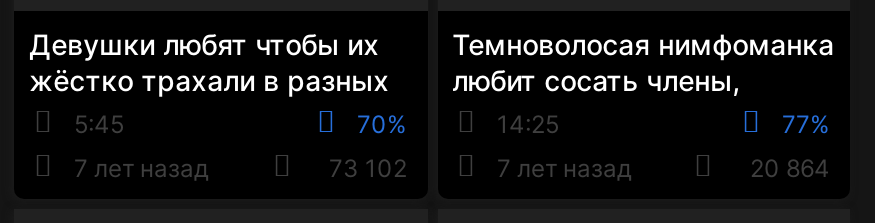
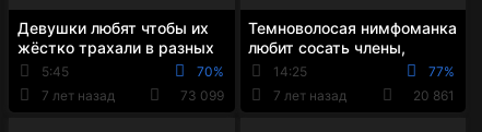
- 73 102
+ 73 099

- 20 864
+ 20 861
